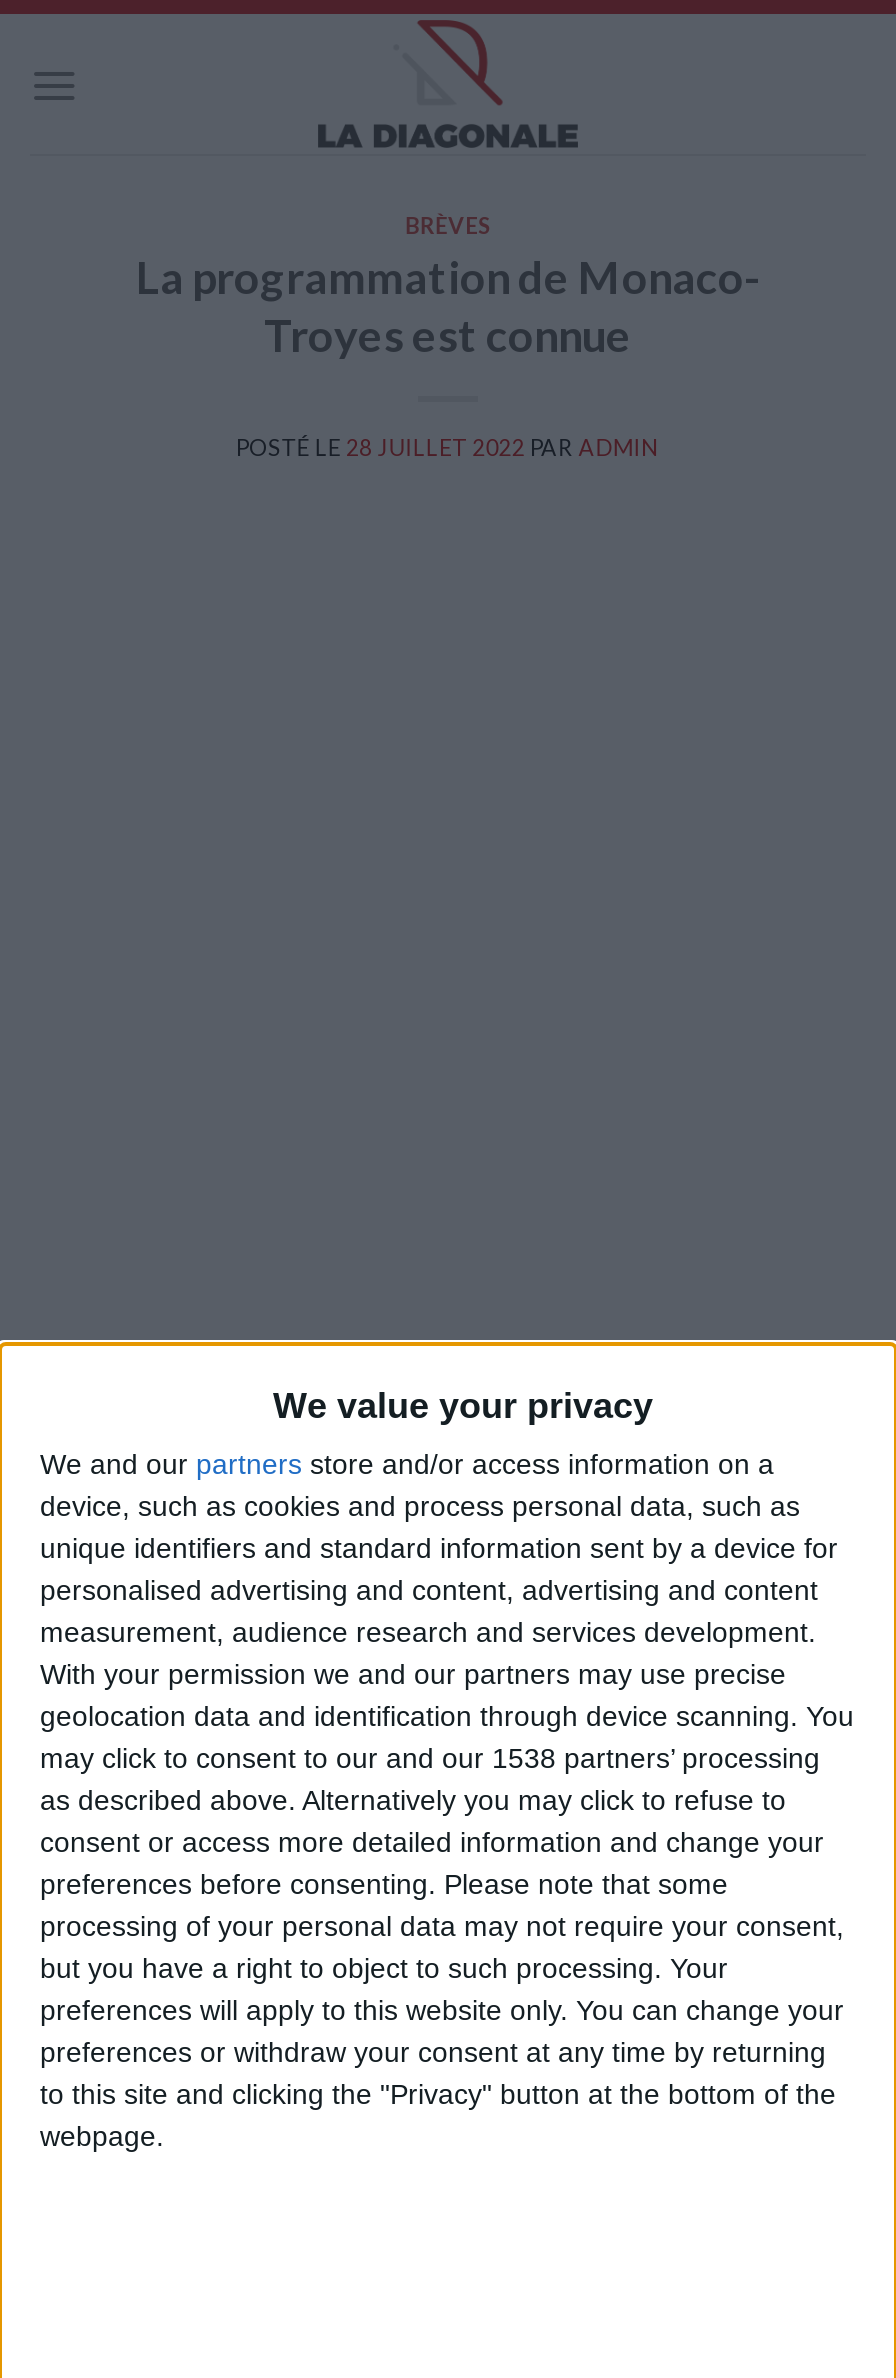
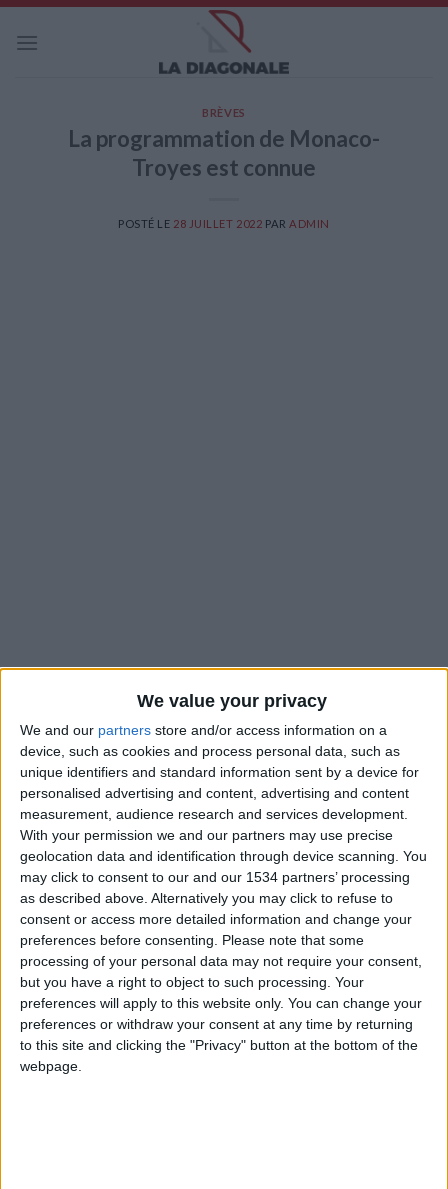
- may click to consent to our and our 1538 partners’ processing
+ may click to consent to our and our 1534 partners’ processing
